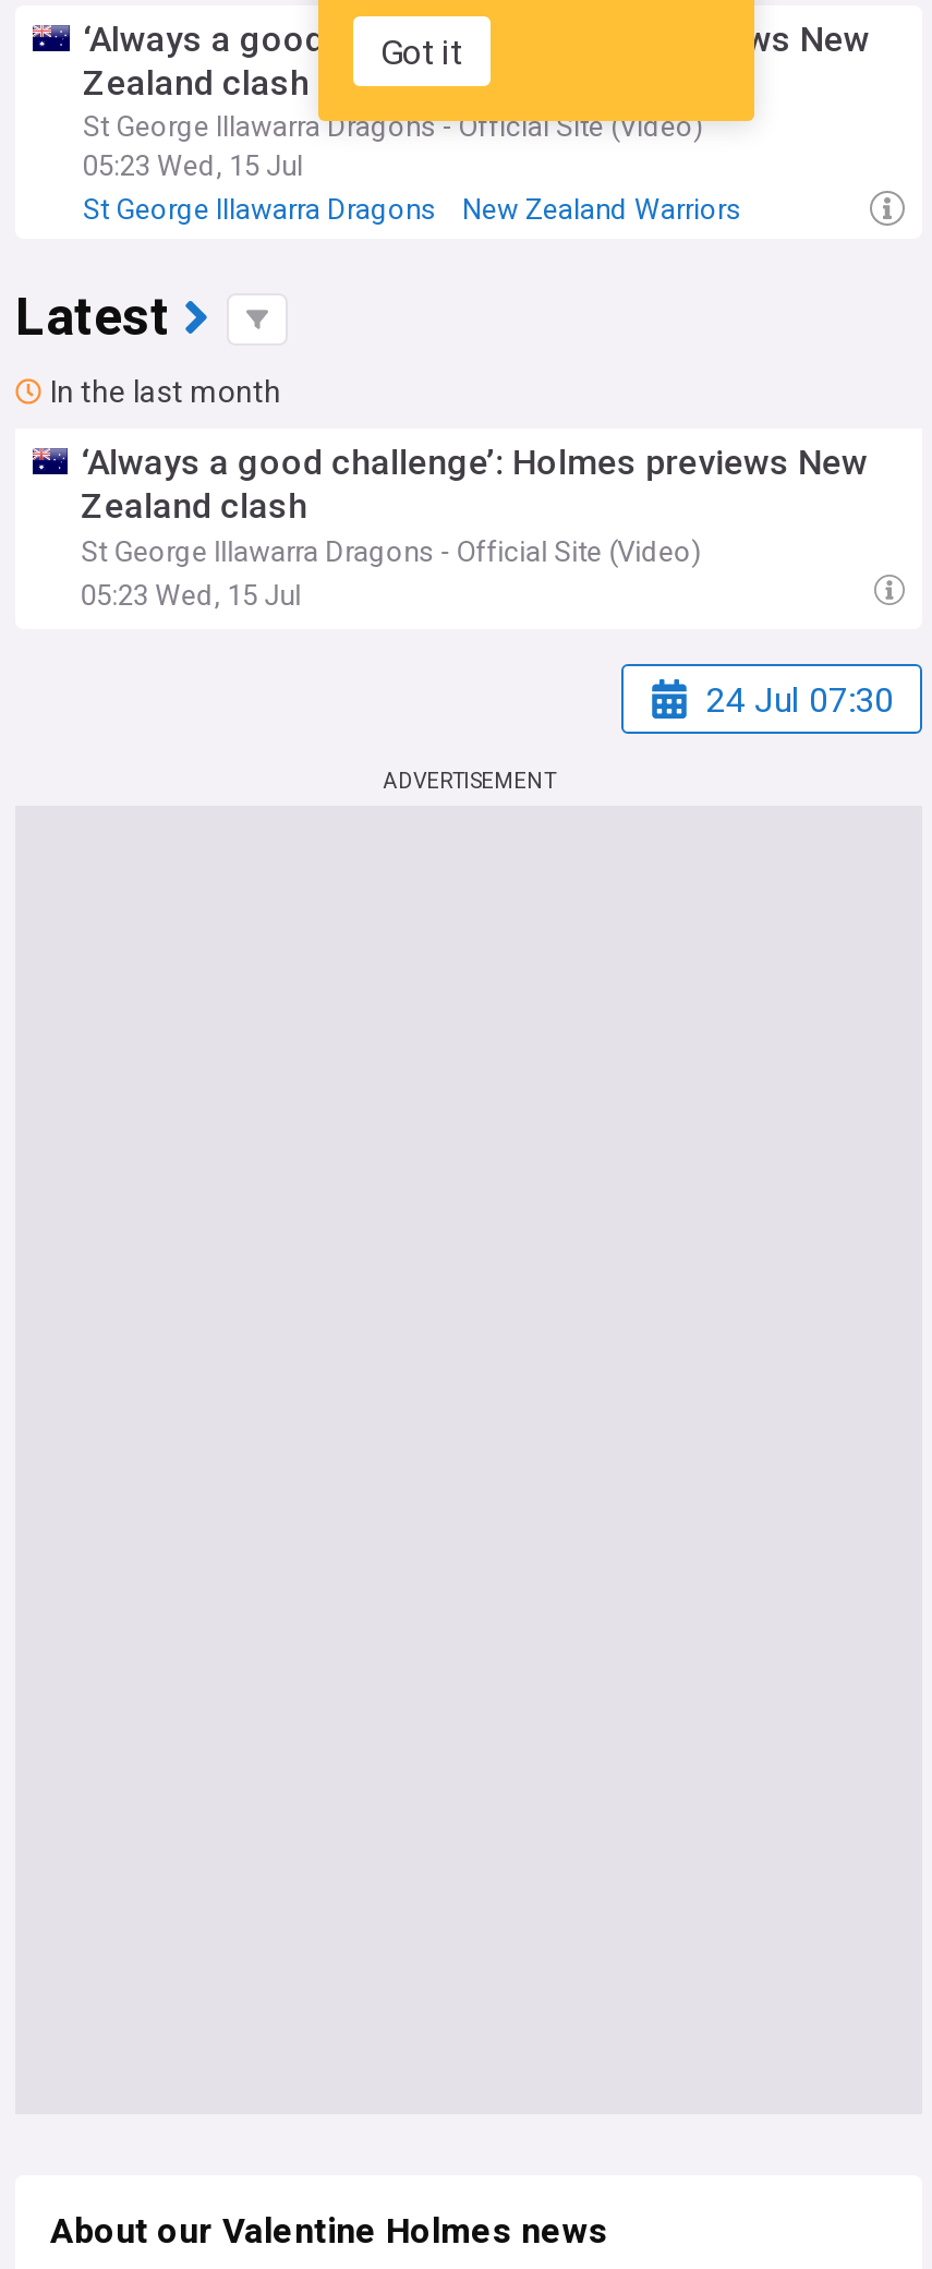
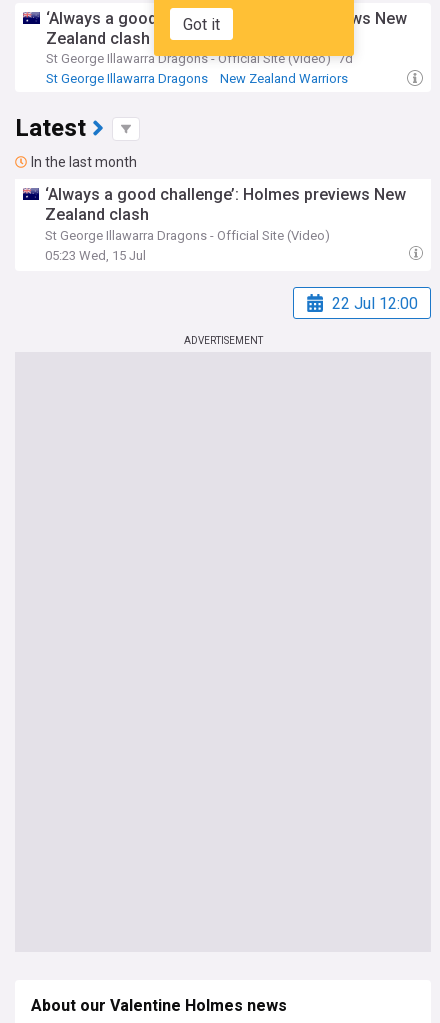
- St George Illawarra Dragons - Official Site (Video)
- 05:23 Wed, 15 Jul
+ St George Illawarra Dragons - Official Site (Video) 7d

- 24 Jul 07:30
+ 22 Jul 12:00
